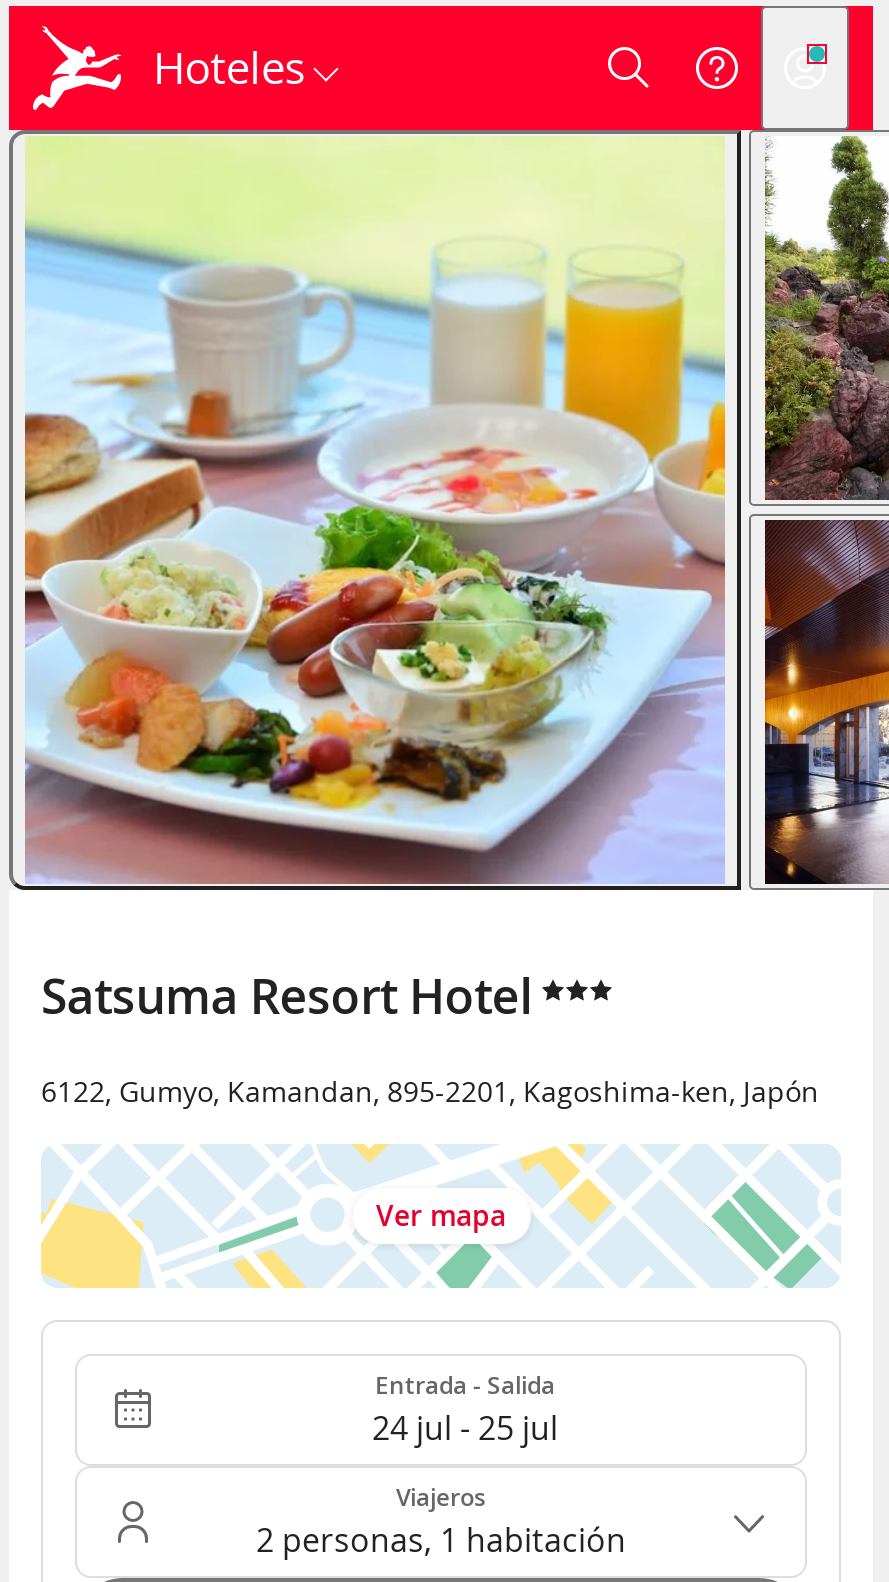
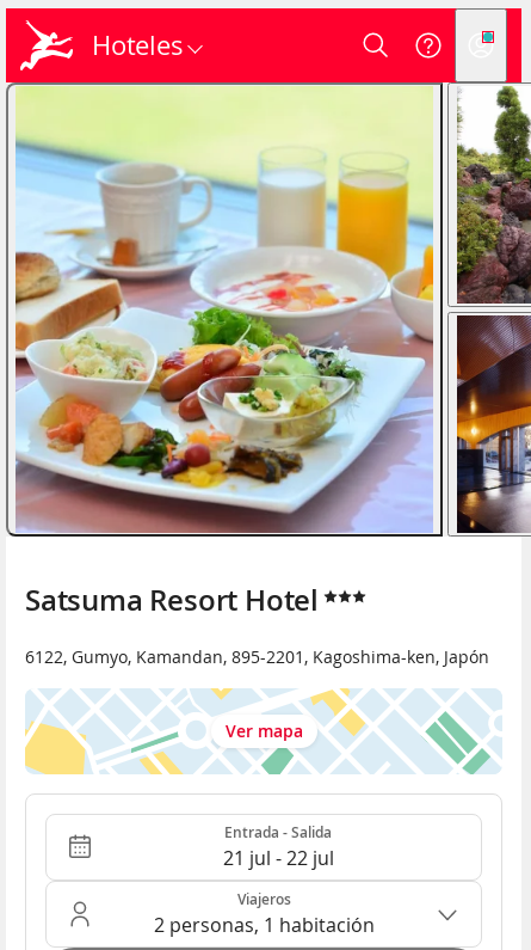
- 24 jul - 25 jul
+ 21 jul - 22 jul
